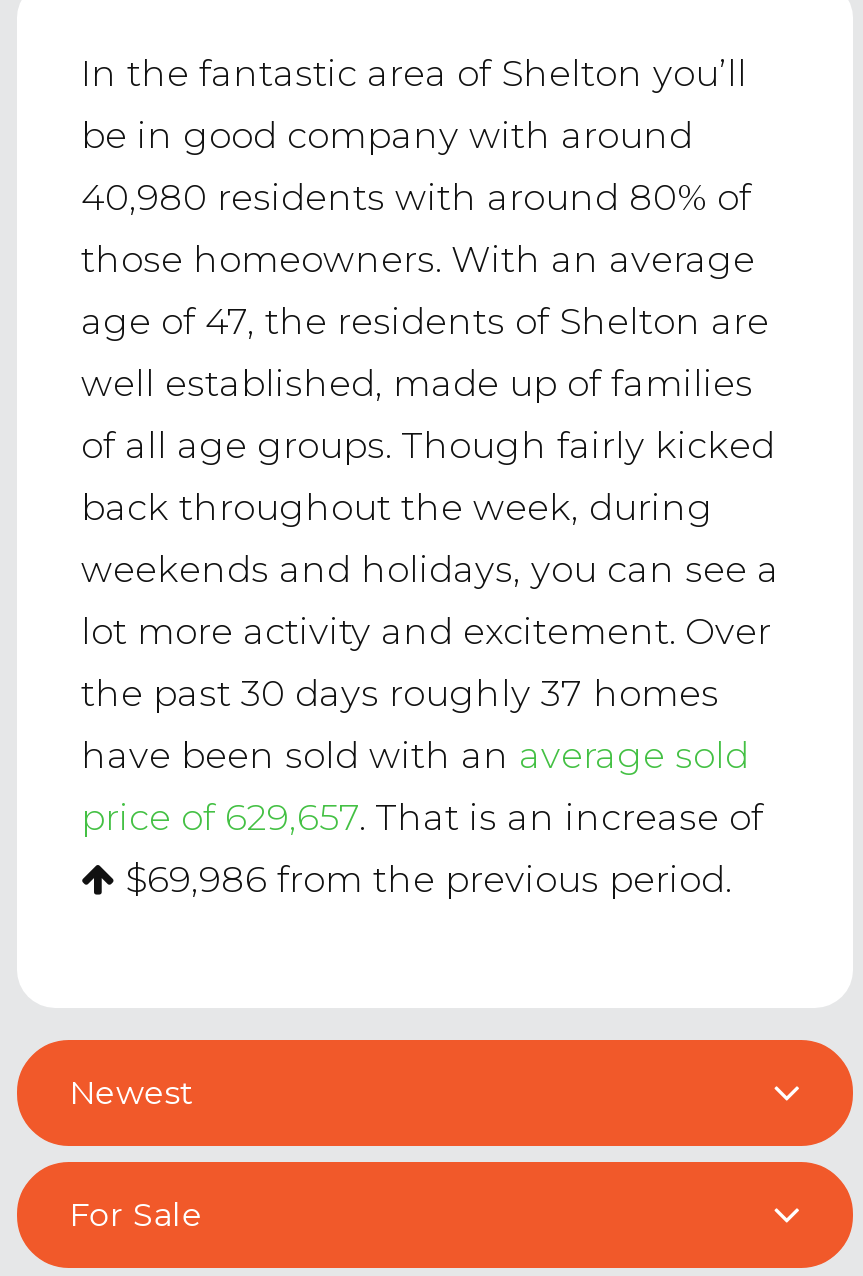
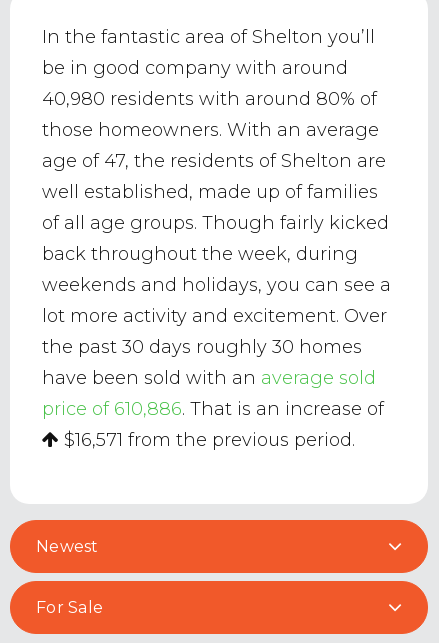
- the past 30 days roughly 37 homes
+ the past 30 days roughly 30 homes

- price of 629,657. That is an increase of
+ price of 610,886. That is an increase of

- $69,986 from the previous period.
+ $16,571 from the previous period.
